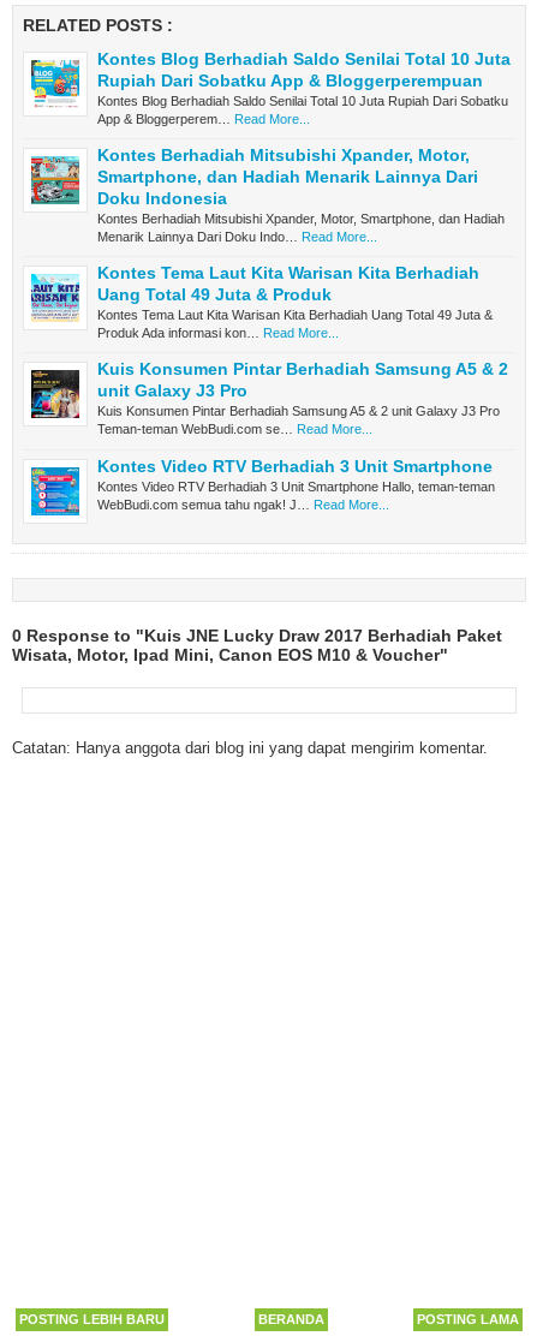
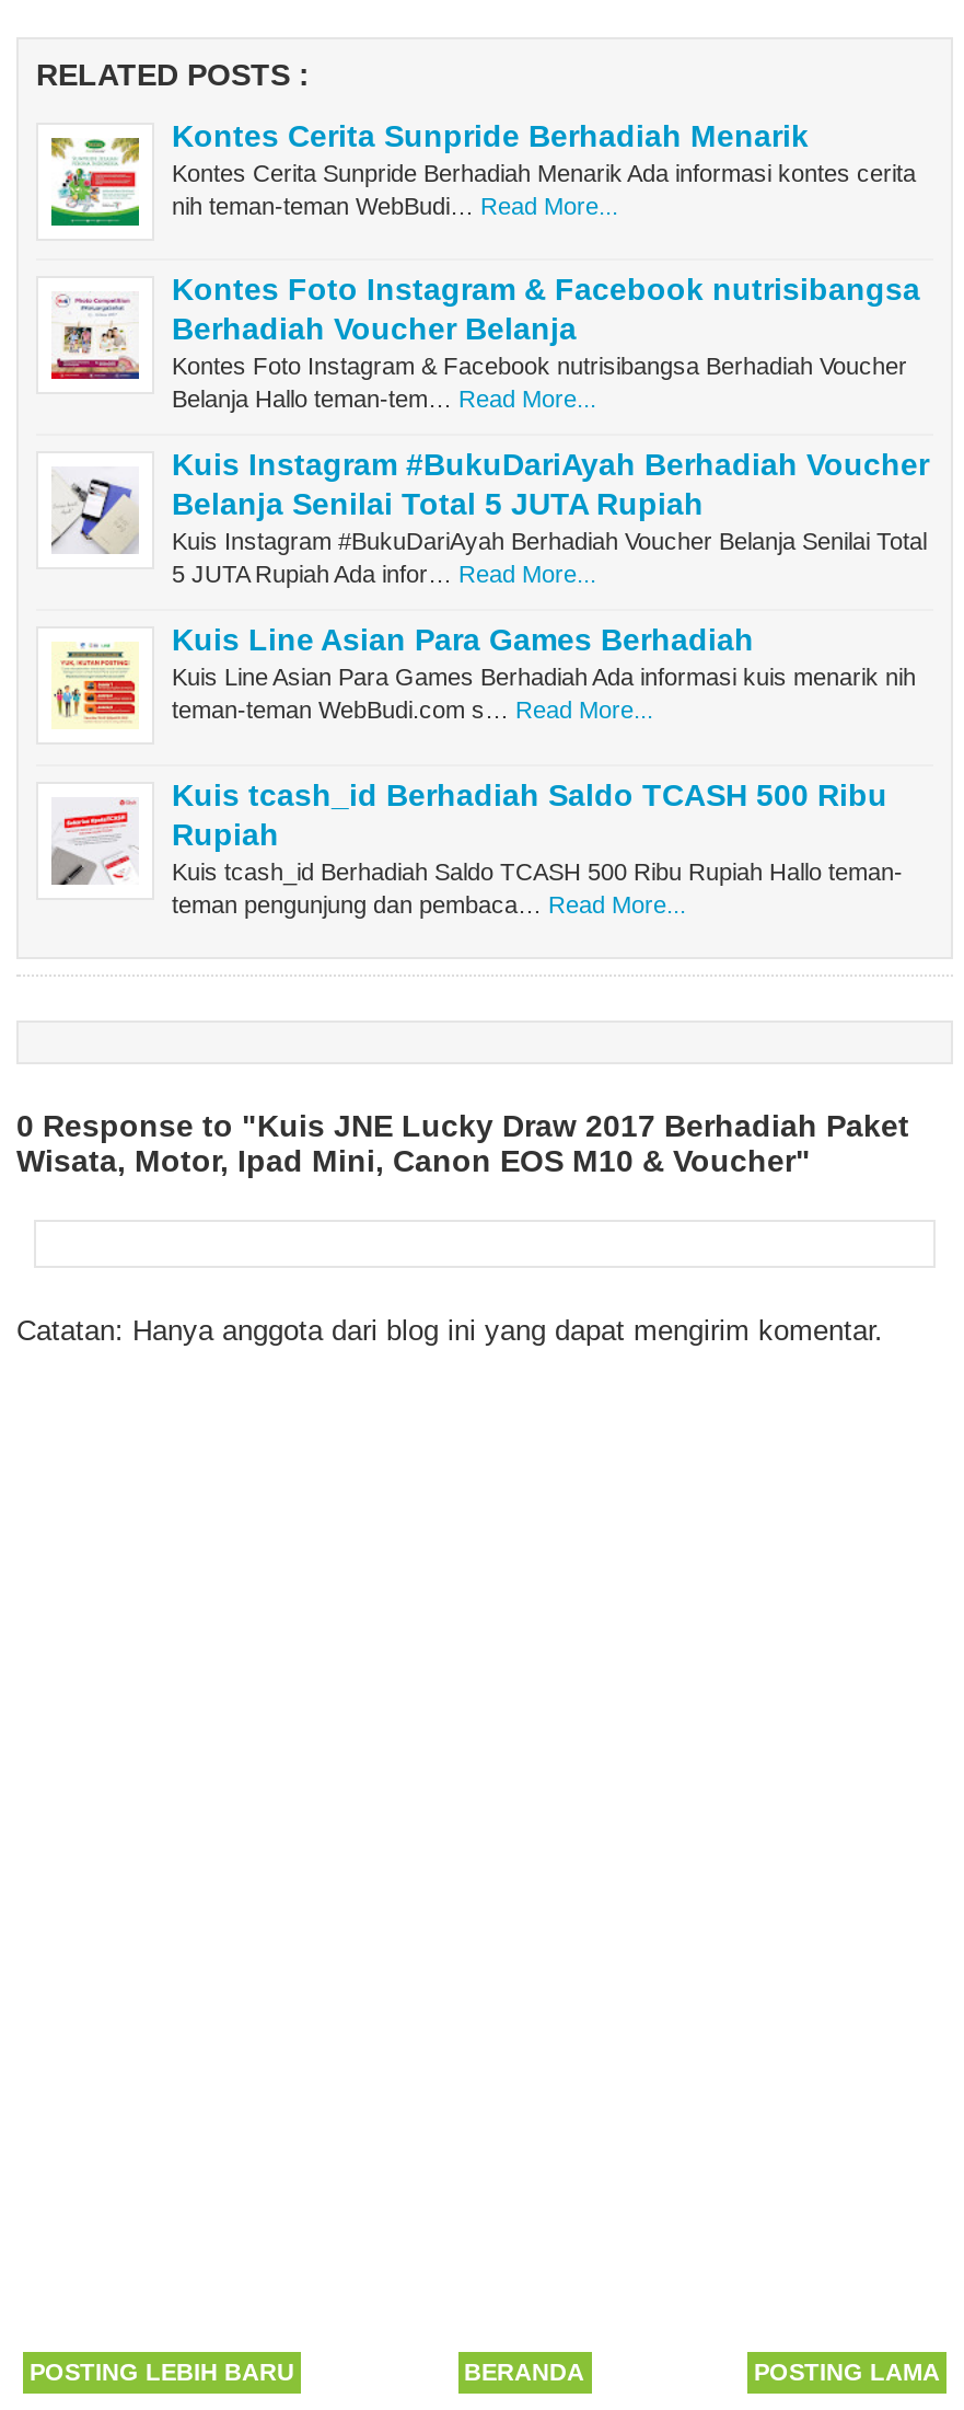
- [image]
- Kontes Blog Berhadiah Saldo Senilai Total 10 Juta
- Rupiah Dari Sobatku App & Bloggerperempuan
- Kontes Blog Berhadiah Saldo Senilai Total 10 Juta Rupiah Dari Sobatku
- App & Bloggerperem… Read More...
+ [image]
+ Kontes Cerita Sunpride Berhadiah Menarik
+ Kontes Cerita Sunpride Berhadiah Menarik Ada informasi kontes cerita
+ nih teman-teman WebBudi… Read More...

- [image]
- Kontes Berhadiah Mitsubishi Xpander, Motor,
- Smartphone, dan Hadiah Menarik Lainnya Dari
- Doku Indonesia
- Kontes Berhadiah Mitsubishi Xpander, Motor, Smartphone, dan Hadiah
- Menarik Lainnya Dari Doku Indo… Read More...
+ [image]
+ Kontes Foto Instagram & Facebook nutrisibangsa
+ Berhadiah Voucher Belanja
+ Kontes Foto Instagram & Facebook nutrisibangsa Berhadiah Voucher
+ Belanja Hallo teman-tem… Read More...

- [image]
- Kontes Tema Laut Kita Warisan Kita Berhadiah
- Uang Total 49 Juta & Produk
- Kontes Tema Laut Kita Warisan Kita Berhadiah Uang Total 49 Juta &
- Produk Ada informasi kon… Read More...
+ [image]
+ Kuis Instagram #BukuDariAyah Berhadiah Voucher
+ Belanja Senilai Total 5 JUTA Rupiah
+ Kuis Instagram #BukuDariAyah Berhadiah Voucher Belanja Senilai Total
+ 5 JUTA Rupiah Ada infor… Read More...

- [image]
- Kuis Konsumen Pintar Berhadiah Samsung A5 & 2
- unit Galaxy J3 Pro
- Kuis Konsumen Pintar Berhadiah Samsung A5 & 2 unit Galaxy J3 Pro
- Teman-teman WebBudi.com se… Read More...
+ [image]
+ Kuis Line Asian Para Games Berhadiah
+ Kuis Line Asian Para Games Berhadiah Ada informasi kuis menarik nih
+ teman-teman WebBudi.com s… Read More...

- [image]
- Kontes Video RTV Berhadiah 3 Unit Smartphone
- Kontes Video RTV Berhadiah 3 Unit Smartphone Hallo, teman-teman
- WebBudi.com semua tahu ngak! J… Read More...
+ [image]
+ Kuis tcash_id Berhadiah Saldo TCASH 500 Ribu
+ Rupiah
+ Kuis tcash_id Berhadiah Saldo TCASH 500 Ribu Rupiah Hallo teman-
+ teman pengunjung dan pembaca… Read More...
